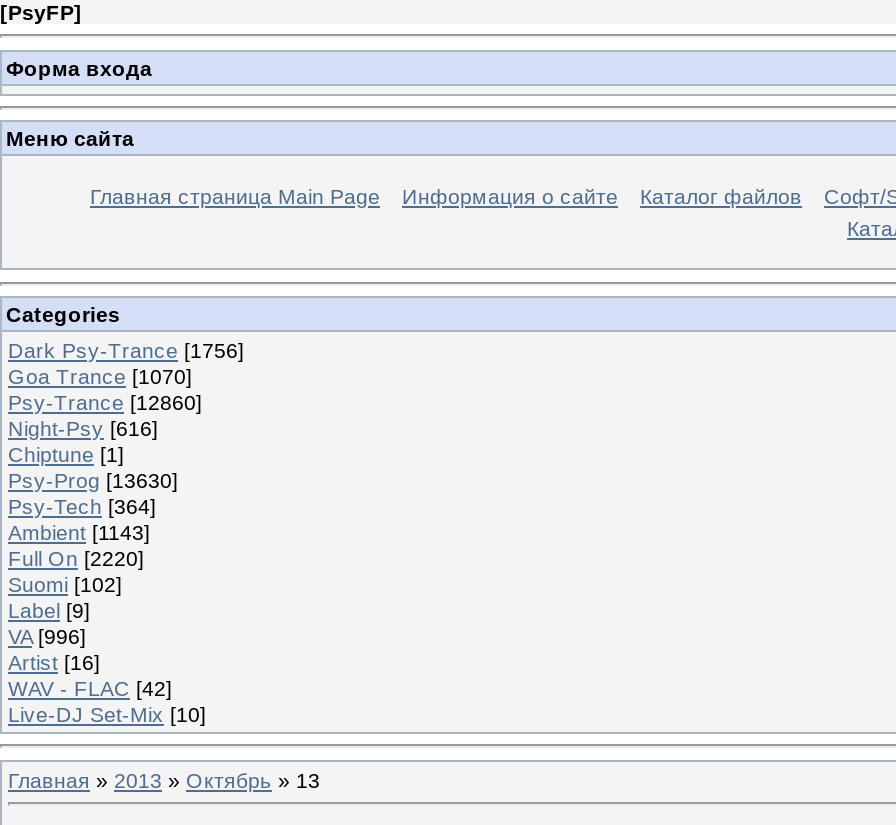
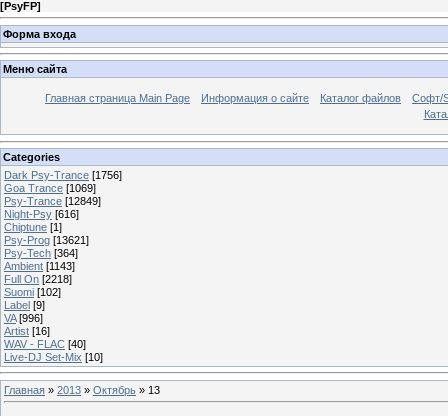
- Goa Trance [1070]
+ Goa Trance [1069]

- Psy-Trance [12860]
+ Psy-Trance [12849]

- Psy-Prog [13630]
+ Psy-Prog [13621]

- Full On [2220]
+ Full On [2218]

- WAV - FLAC [42]
+ WAV - FLAC [40]
